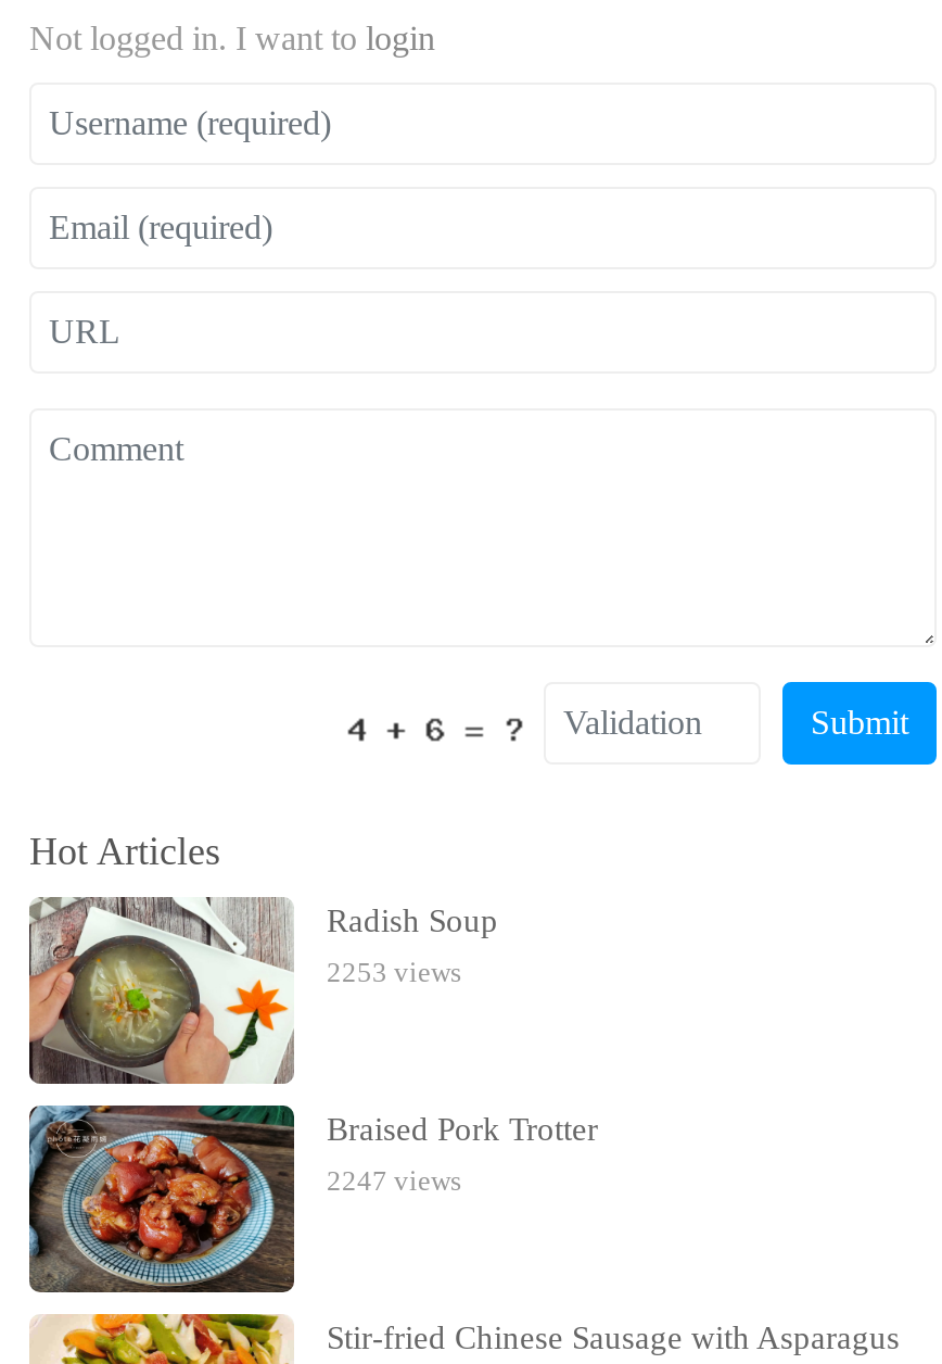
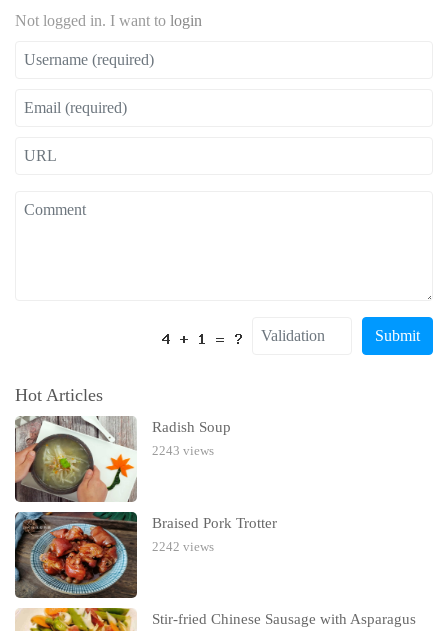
- 2253 views
+ 2243 views

- 2247 views
+ 2242 views
